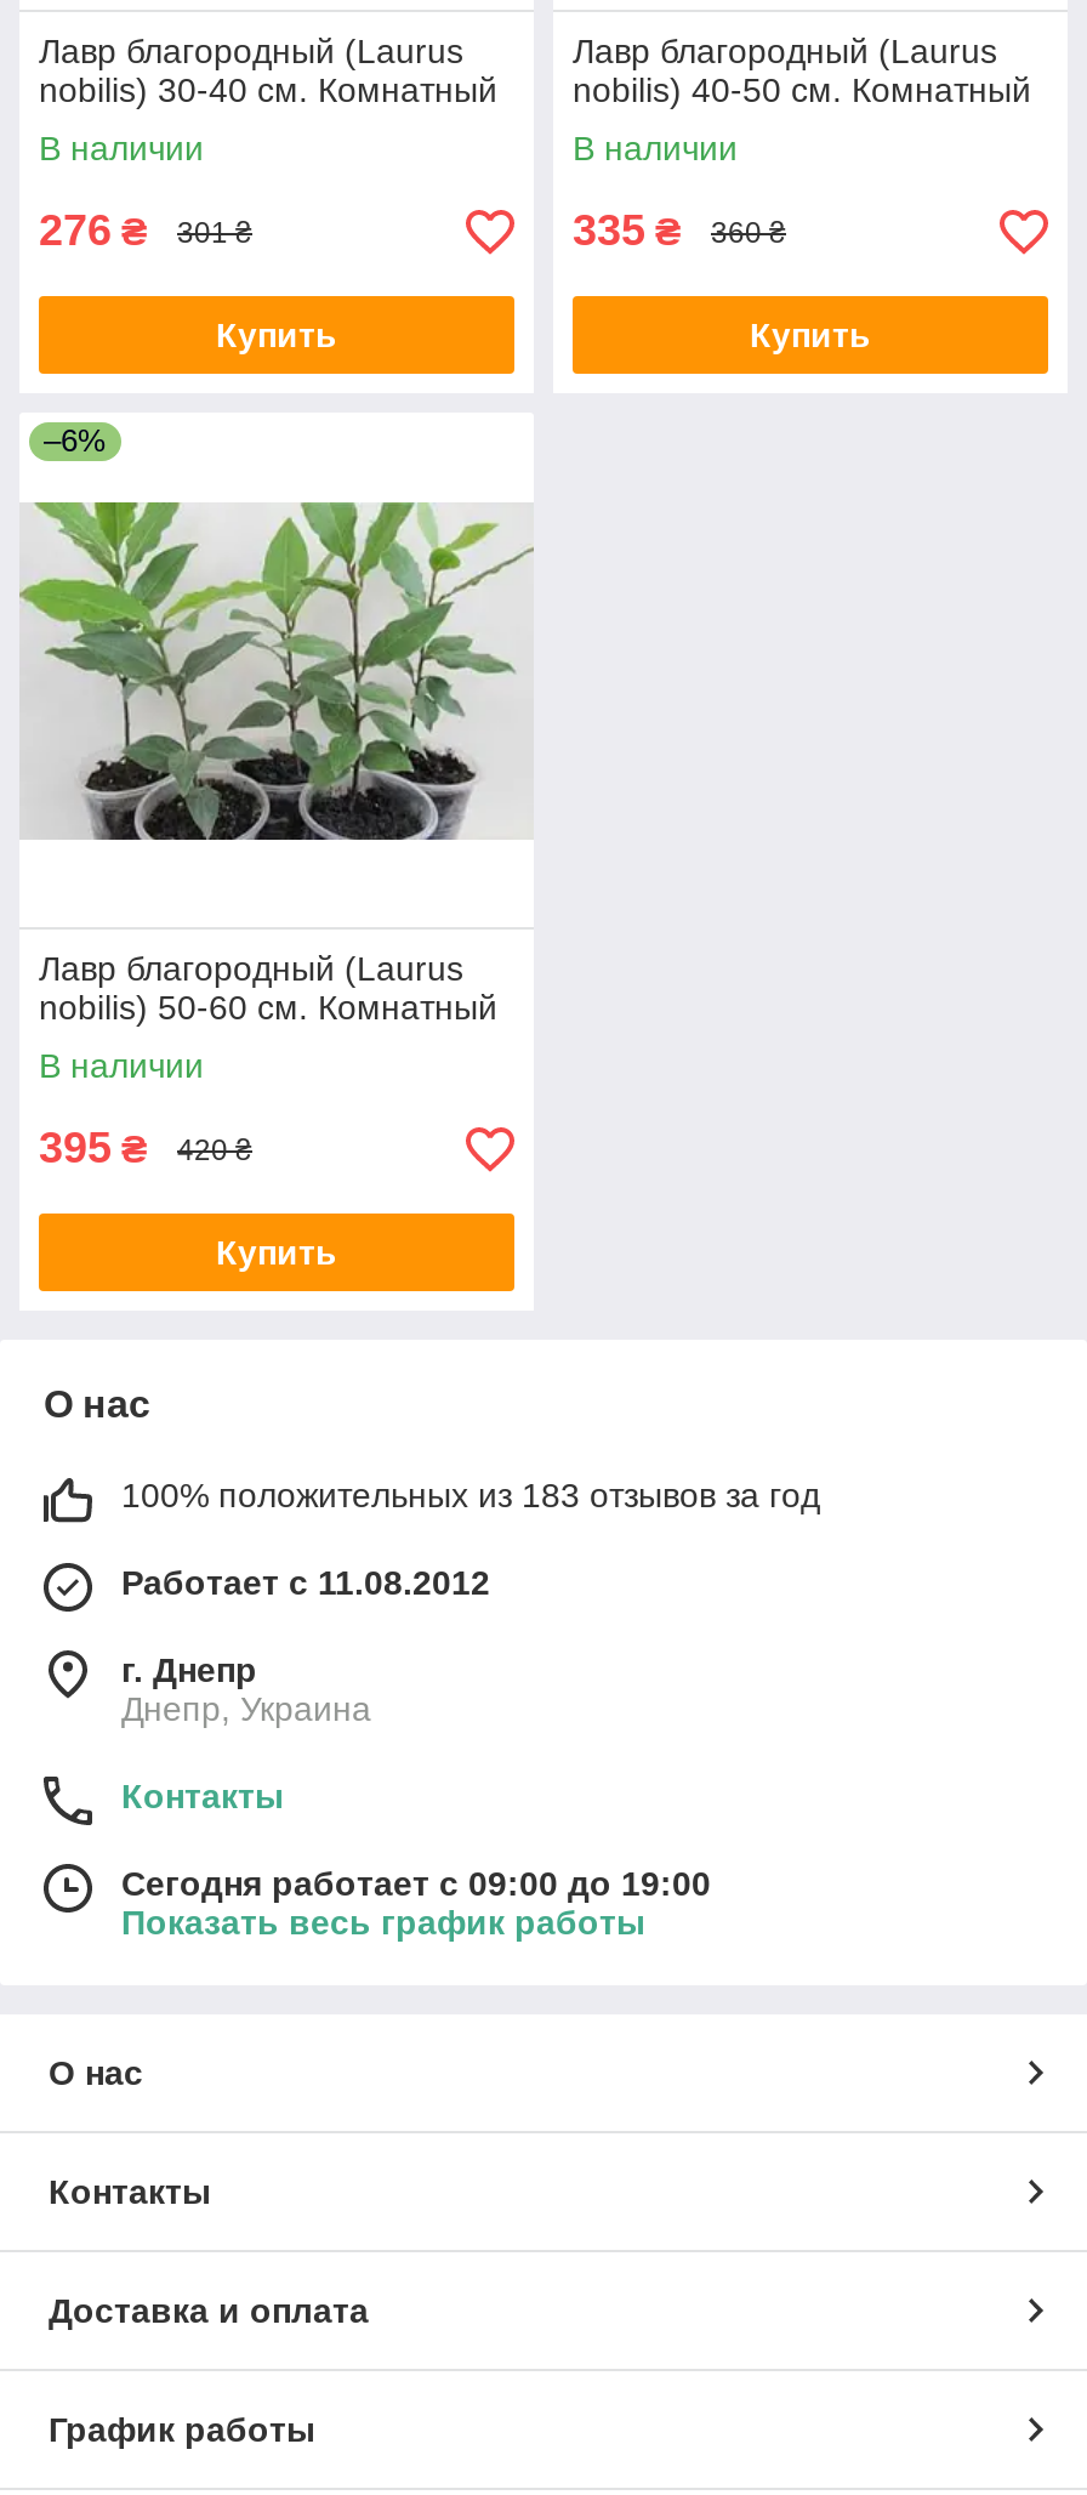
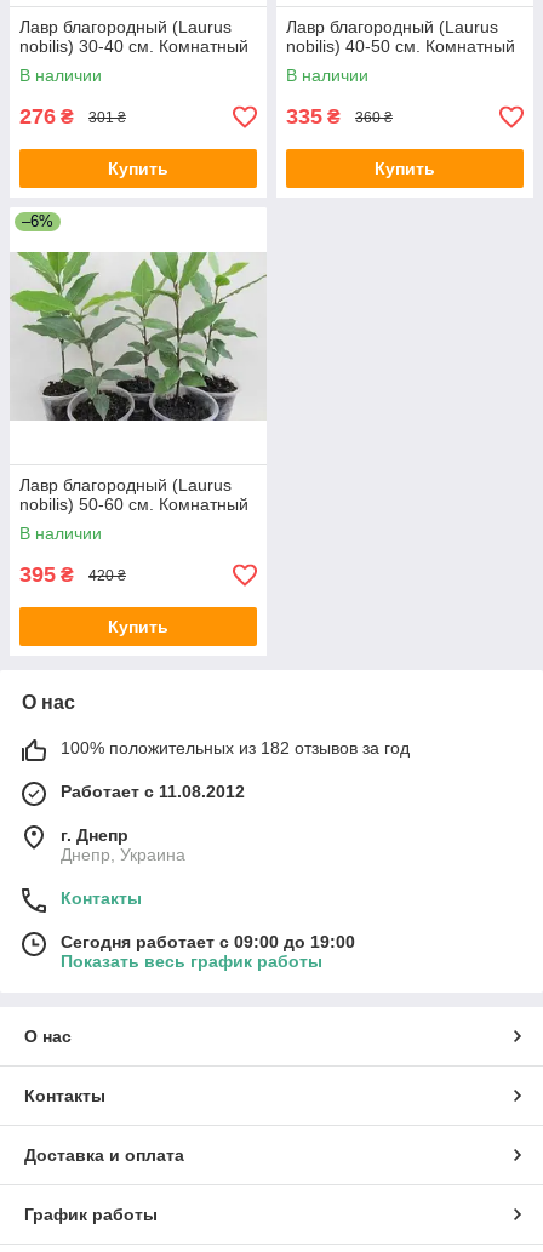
- 100% положительных из 183 отзывов за год
+ 100% положительных из 182 отзывов за год
